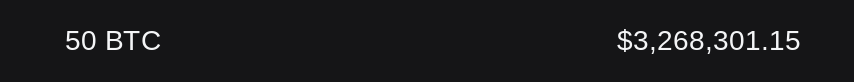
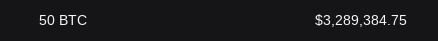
- $3,268,301.15
+ $3,289,384.75
